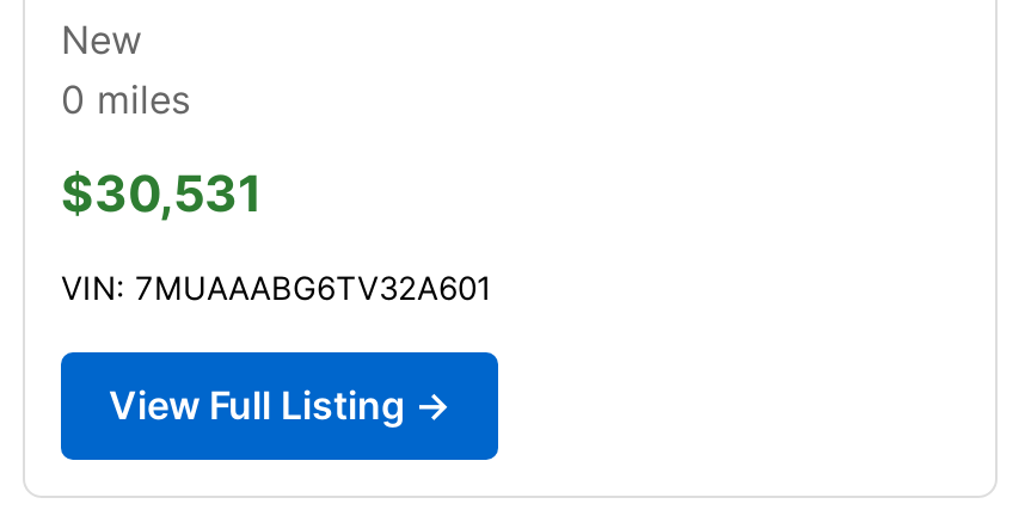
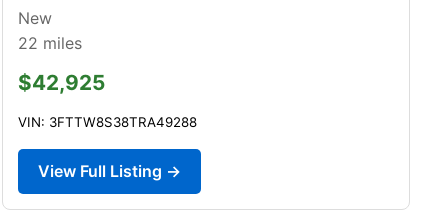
- 0 miles
+ 22 miles

- $30,531
+ $42,925

- VIN: 7MUAAABG6TV32A601
+ VIN: 3FTTW8S38TRA49288
